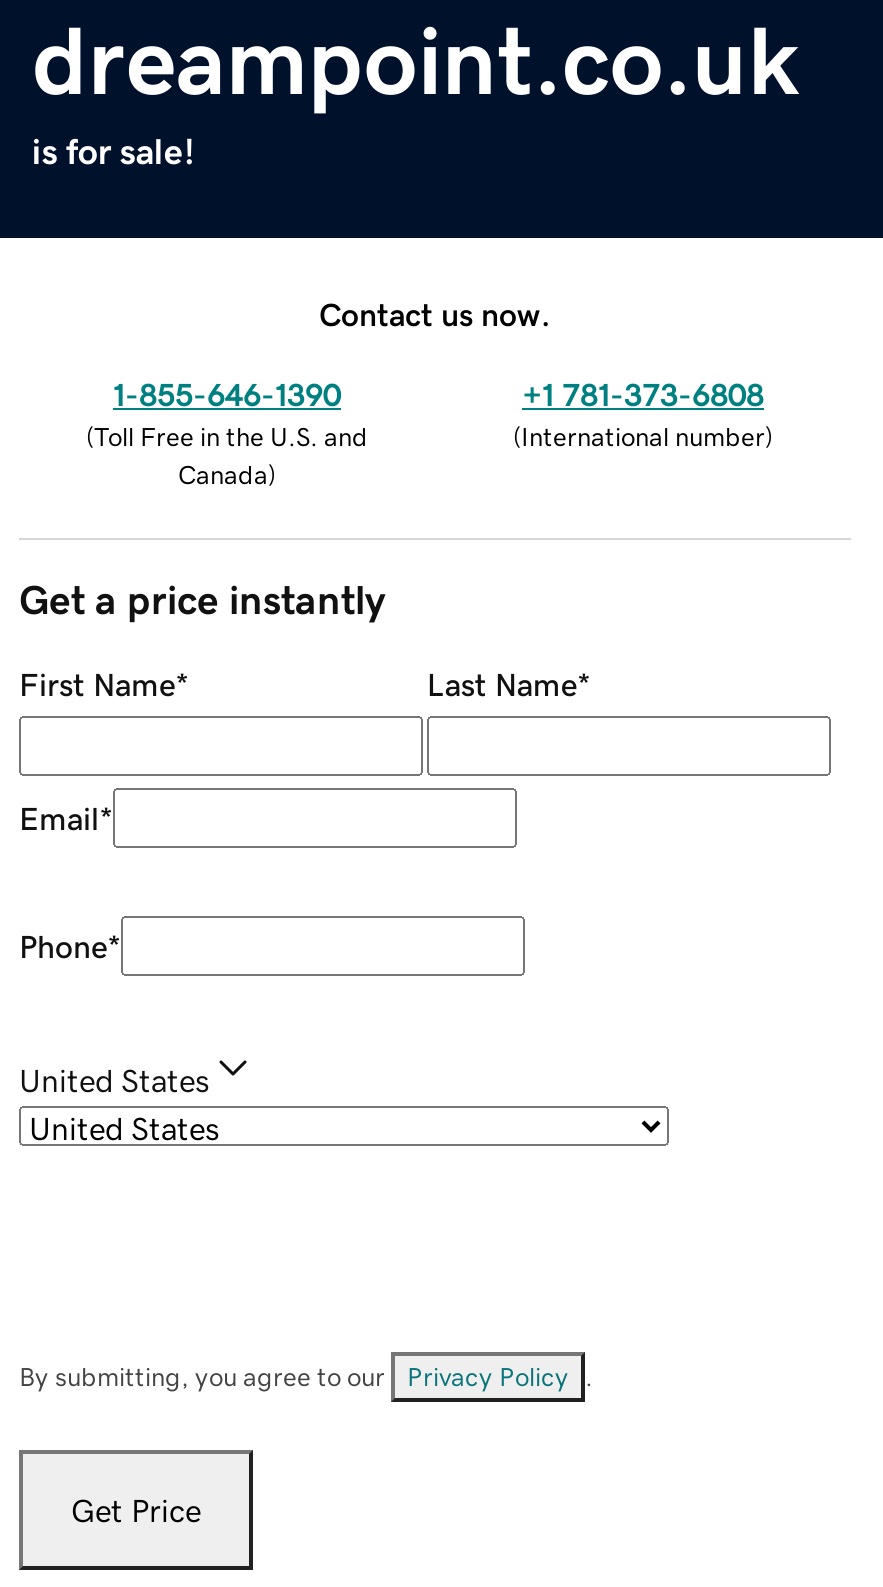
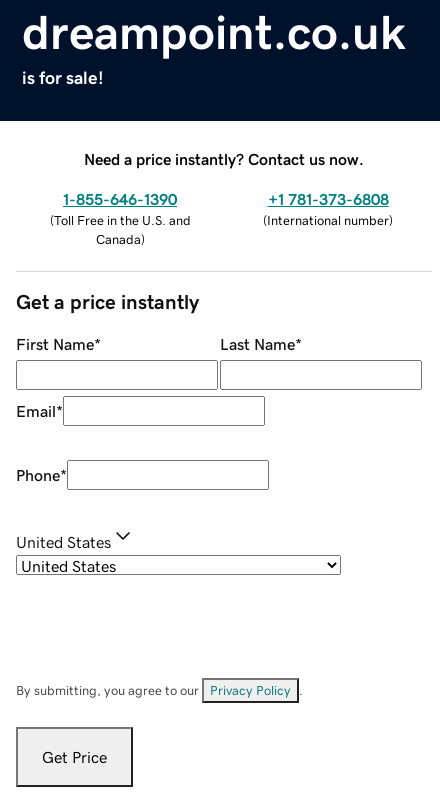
- Contact us now.
+ Need a price instantly? Contact us now.
